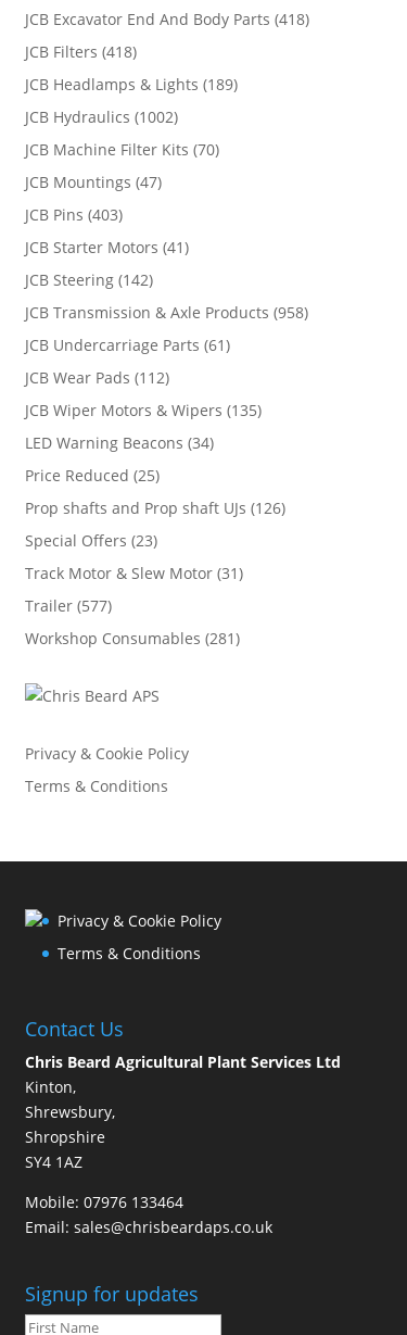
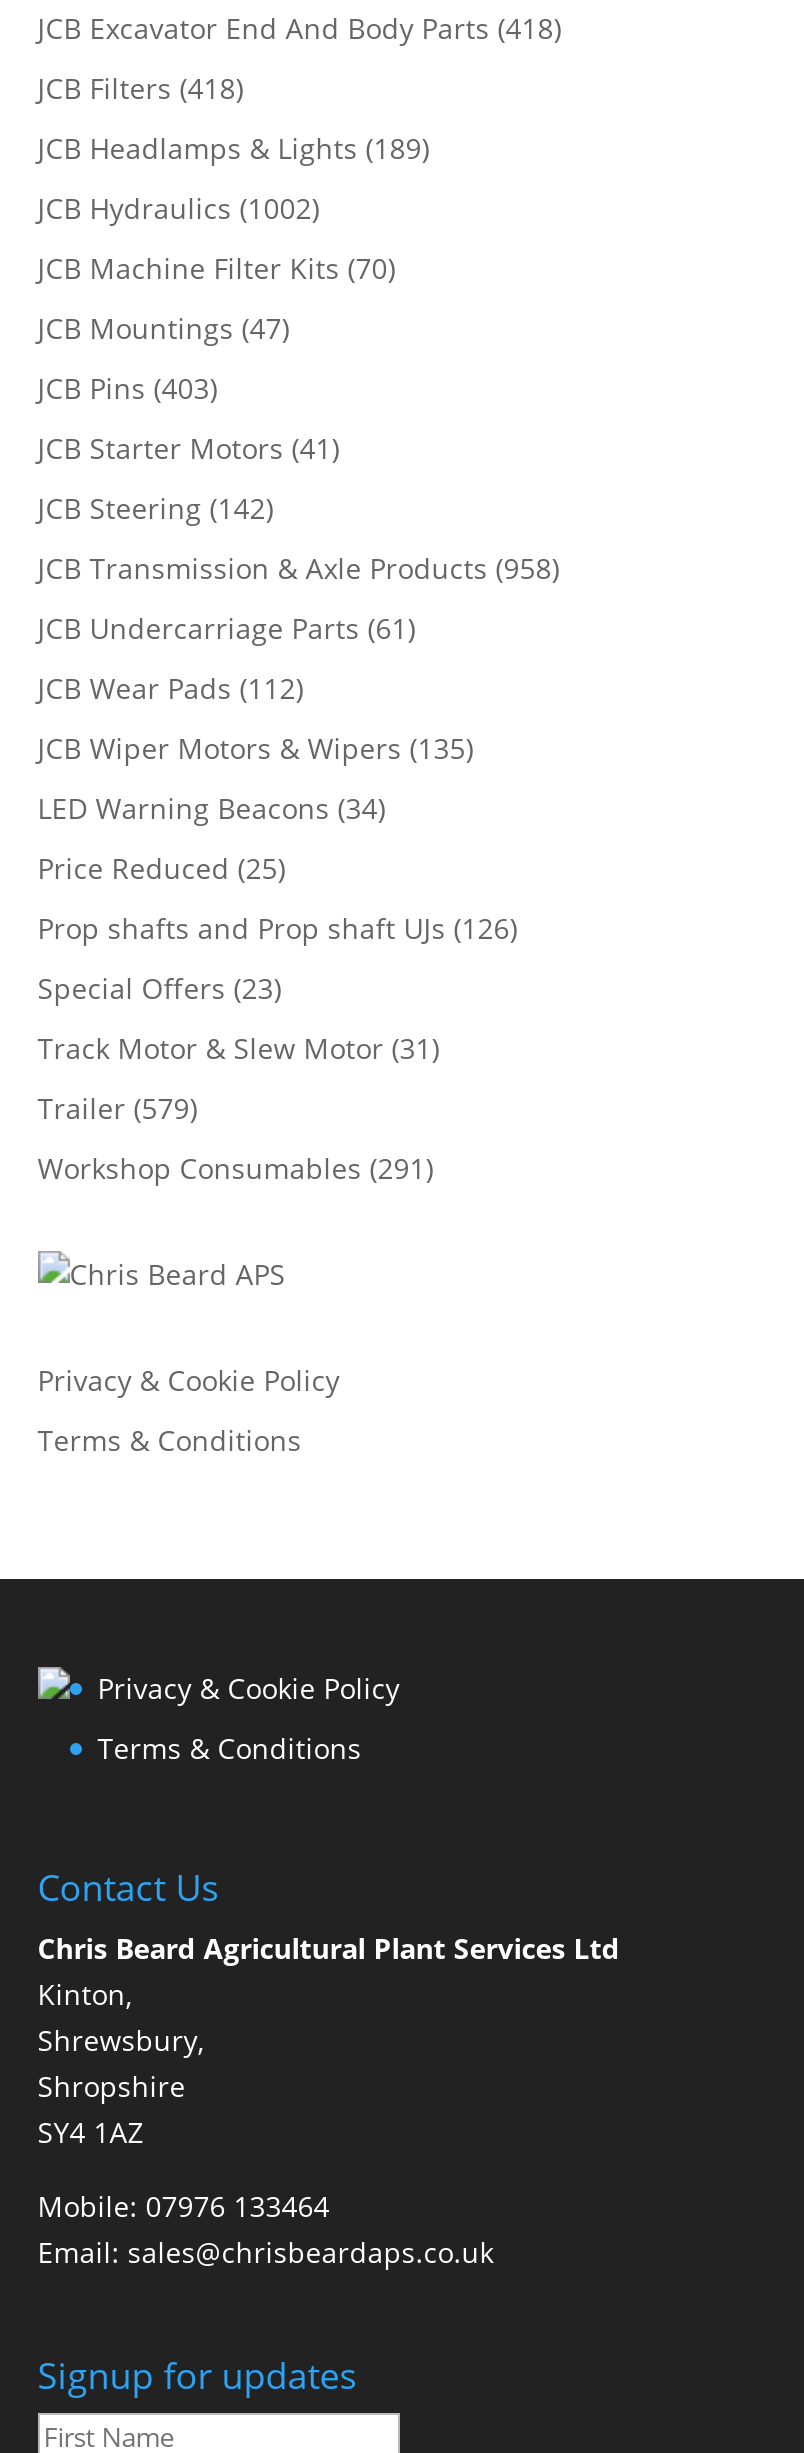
- Trailer (577)
+ Trailer (579)

- Workshop Consumables (281)
+ Workshop Consumables (291)
